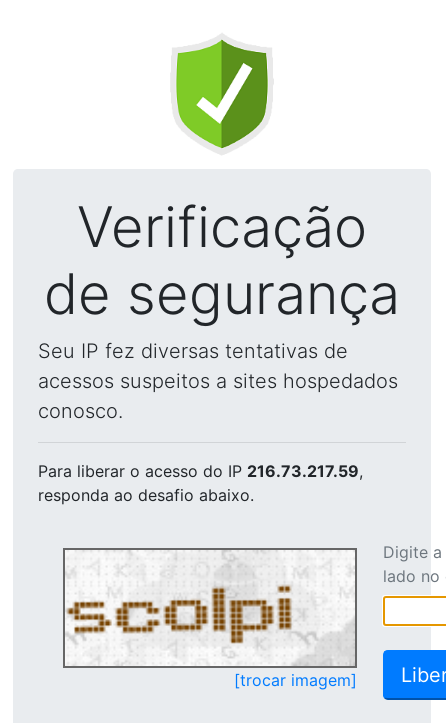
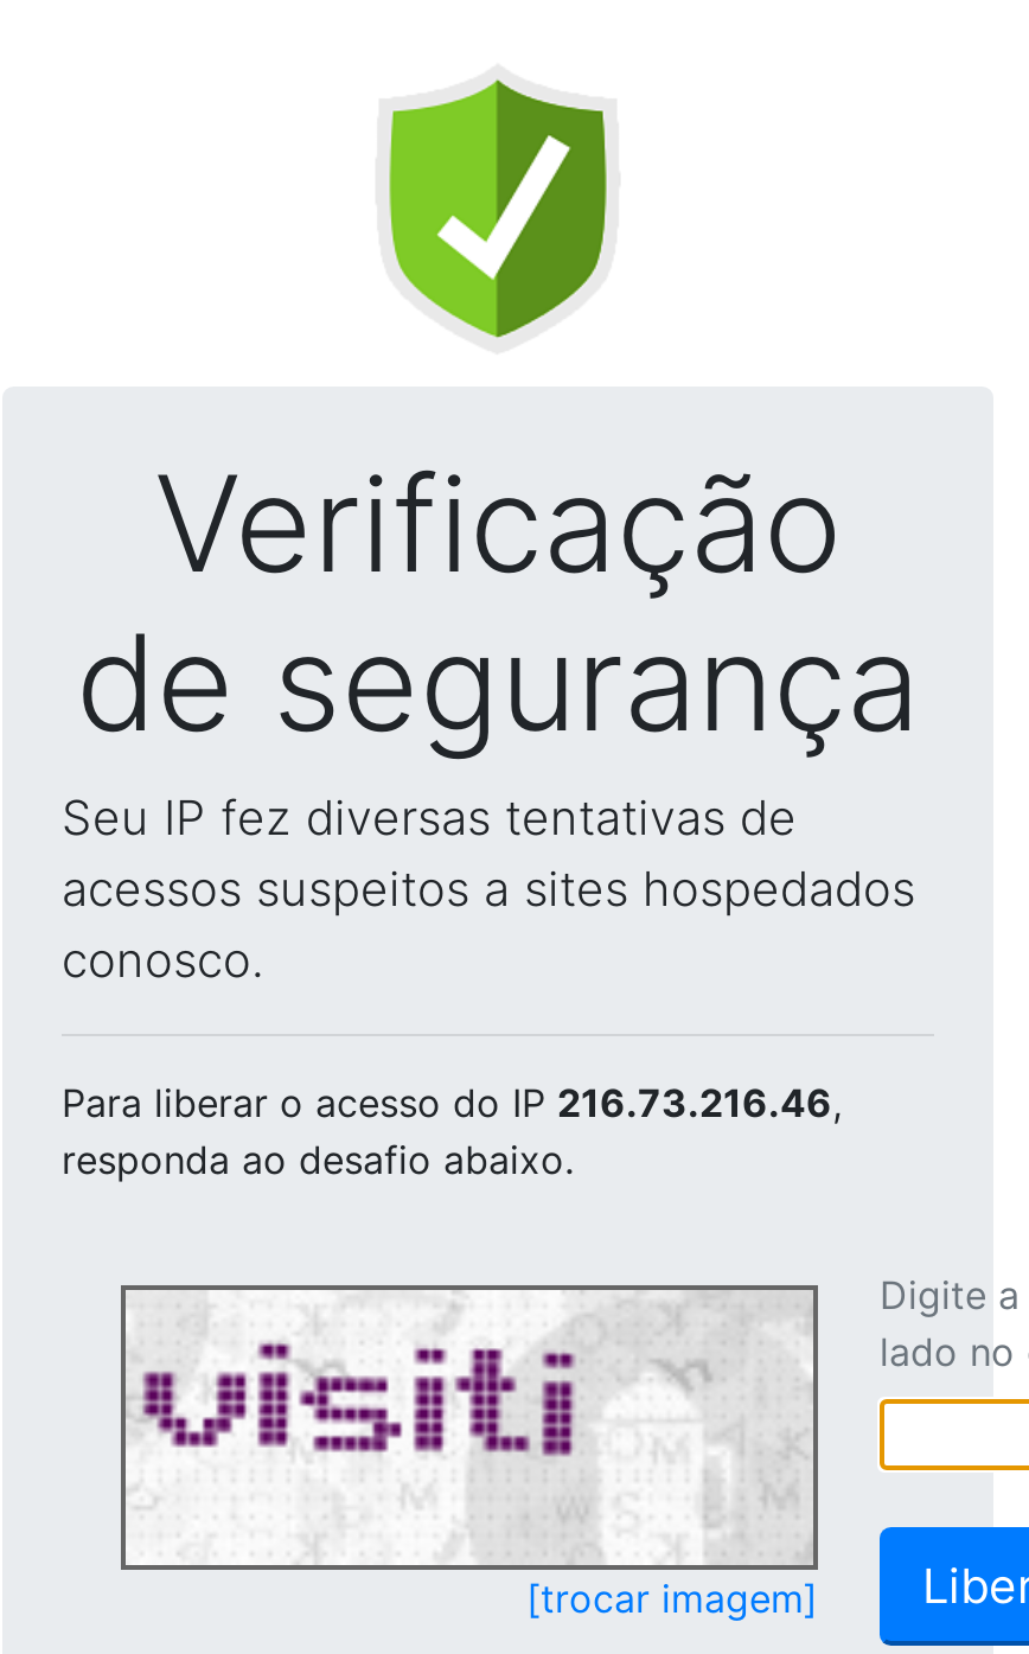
- Para liberar o acesso do IP 216.73.217.59,
+ Para liberar o acesso do IP 216.73.216.46,

- [image]
+ [image]
